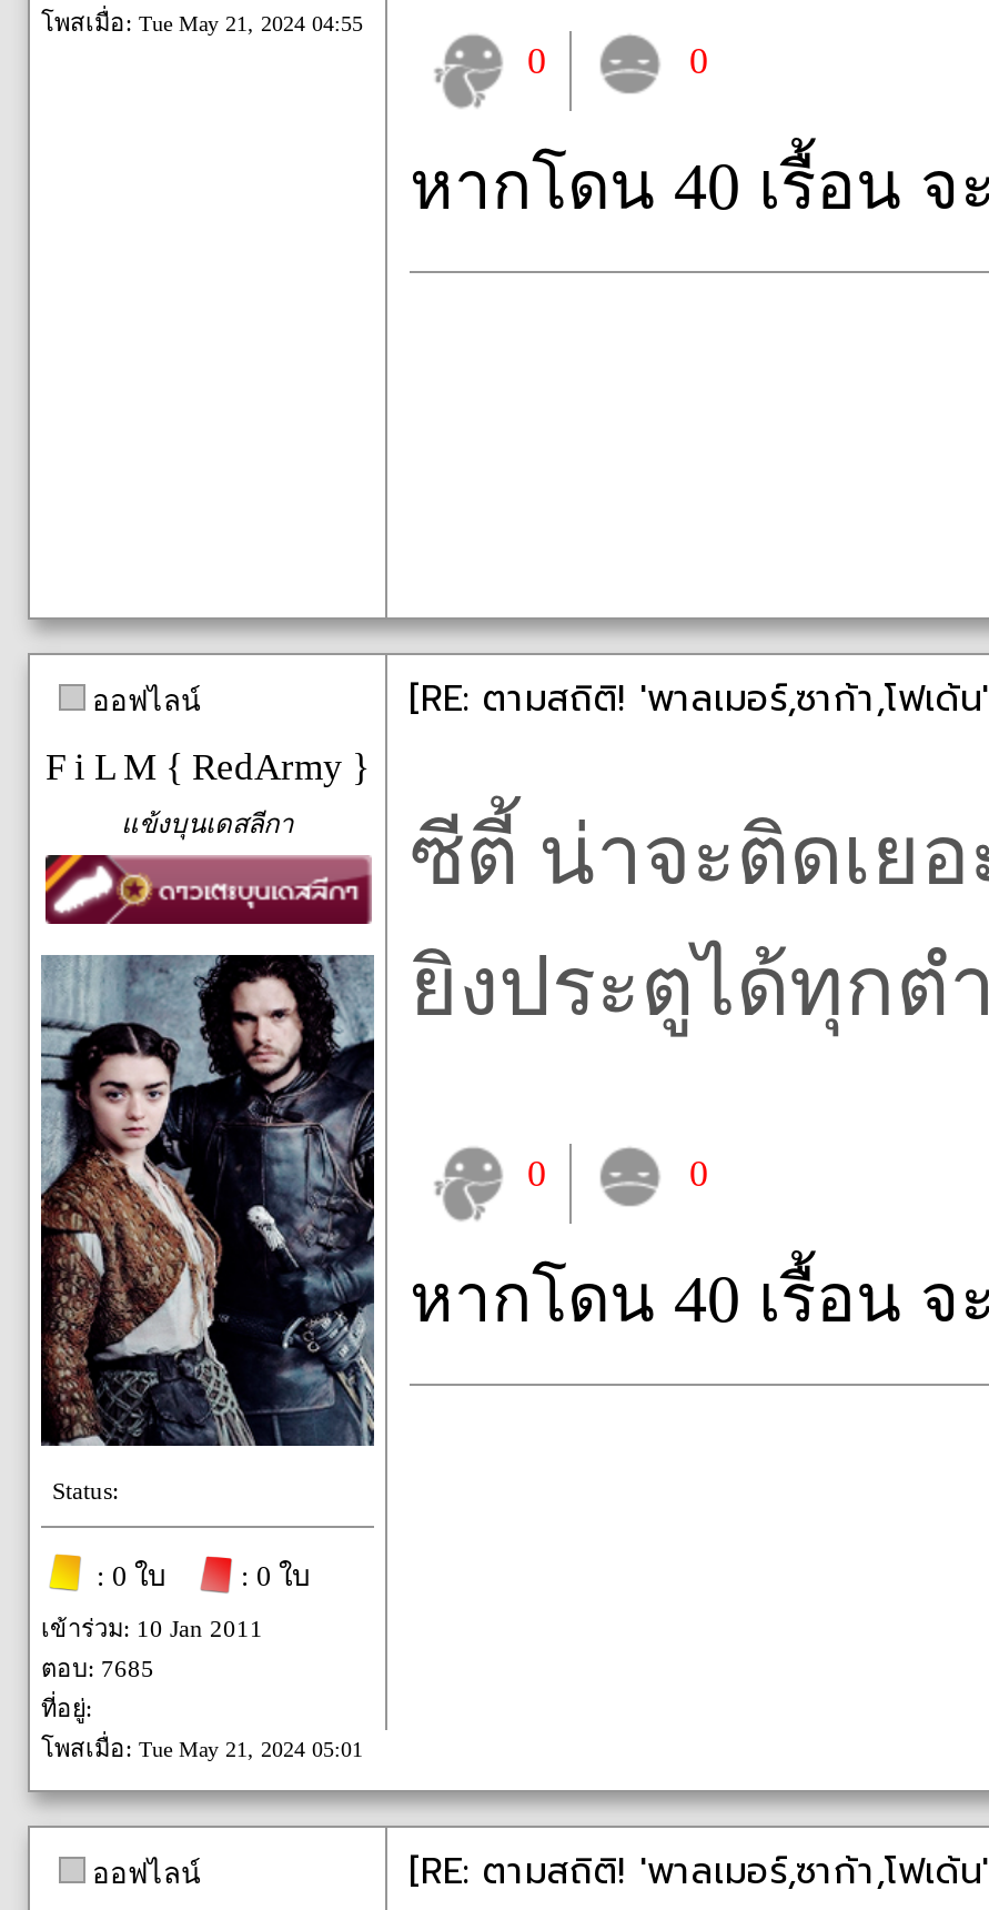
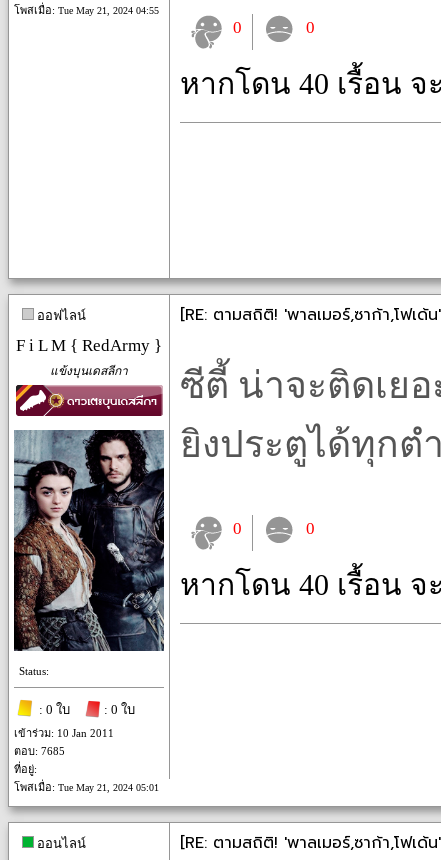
- ออฟไลน์
+ ออนไลน์
